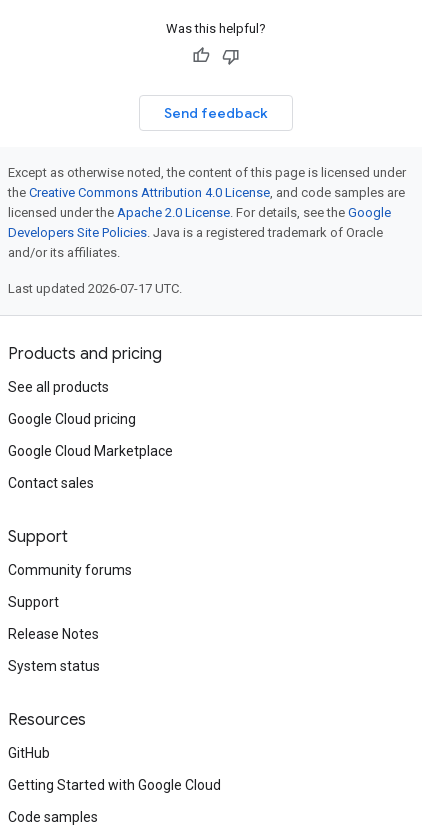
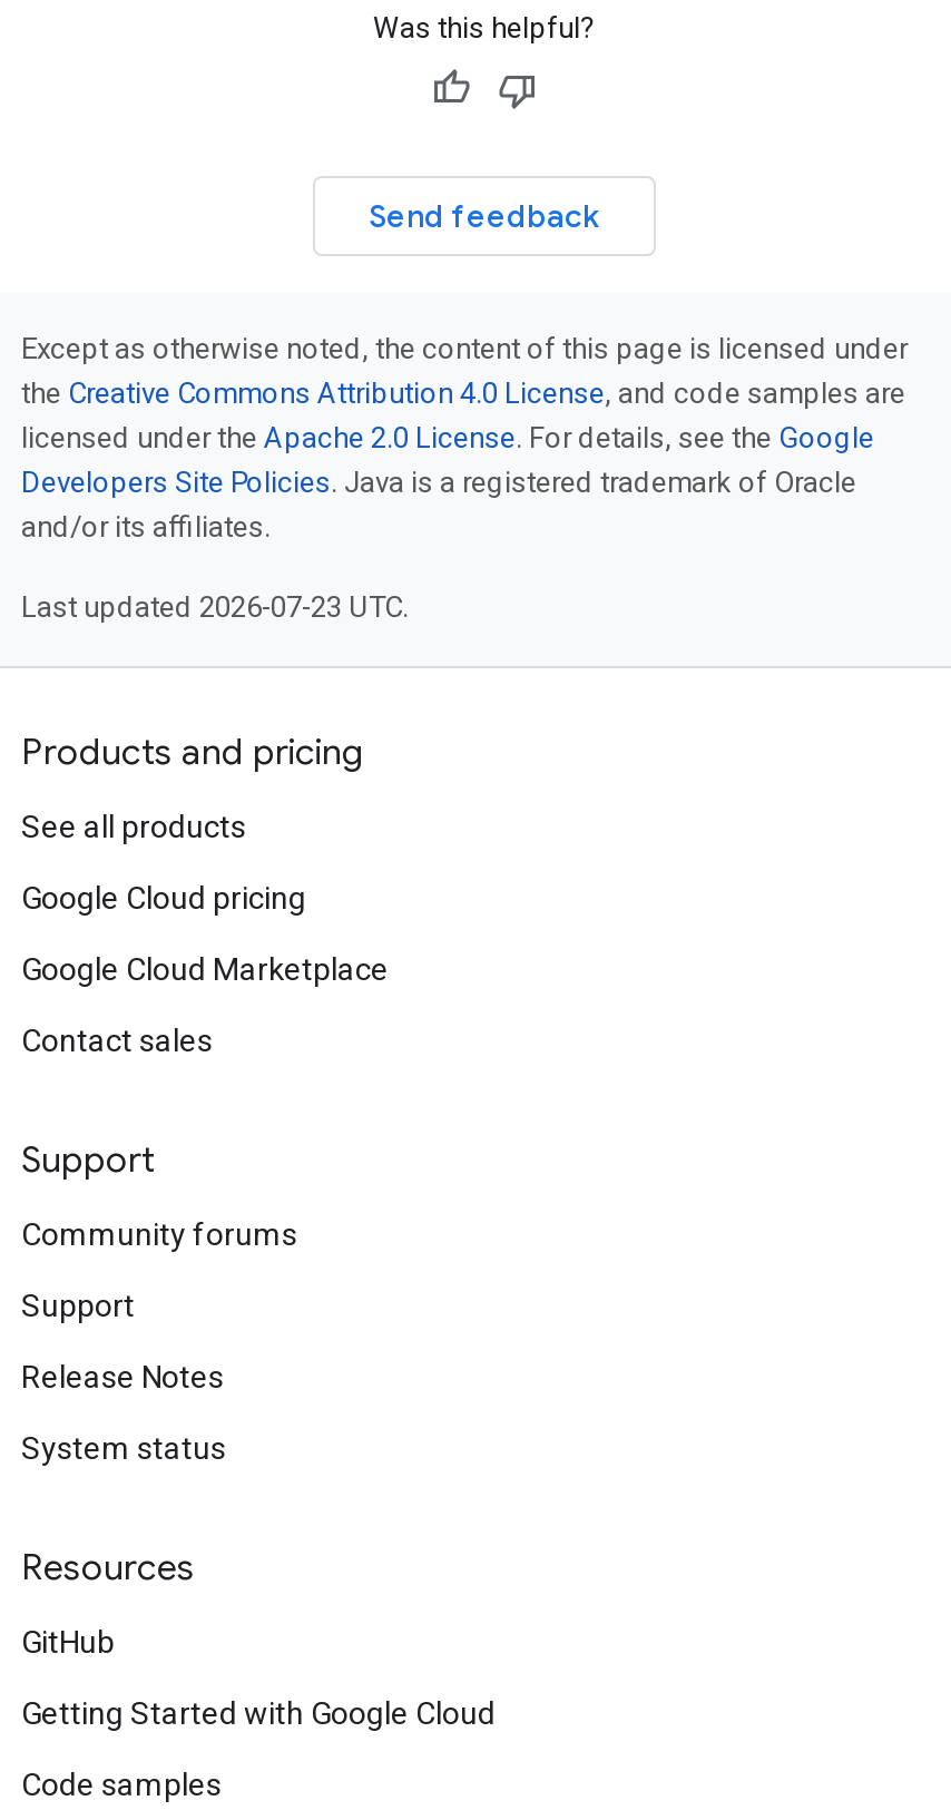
- Last updated 2026-07-17 UTC.
+ Last updated 2026-07-23 UTC.
